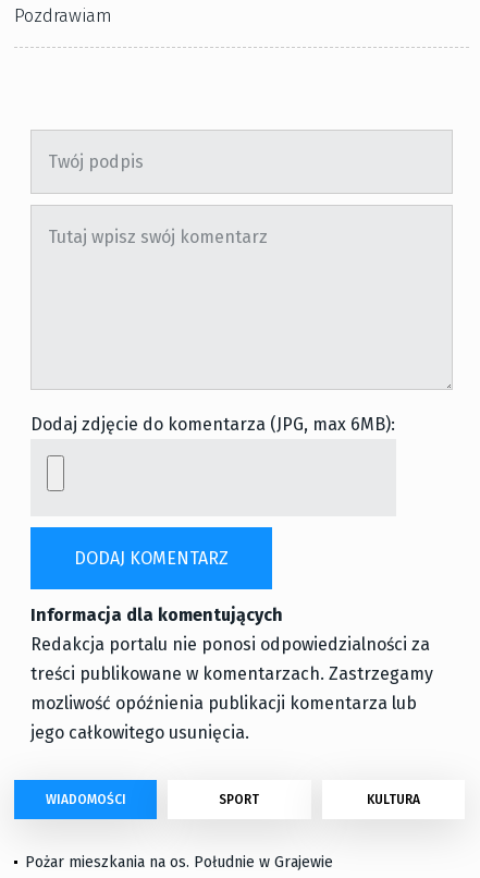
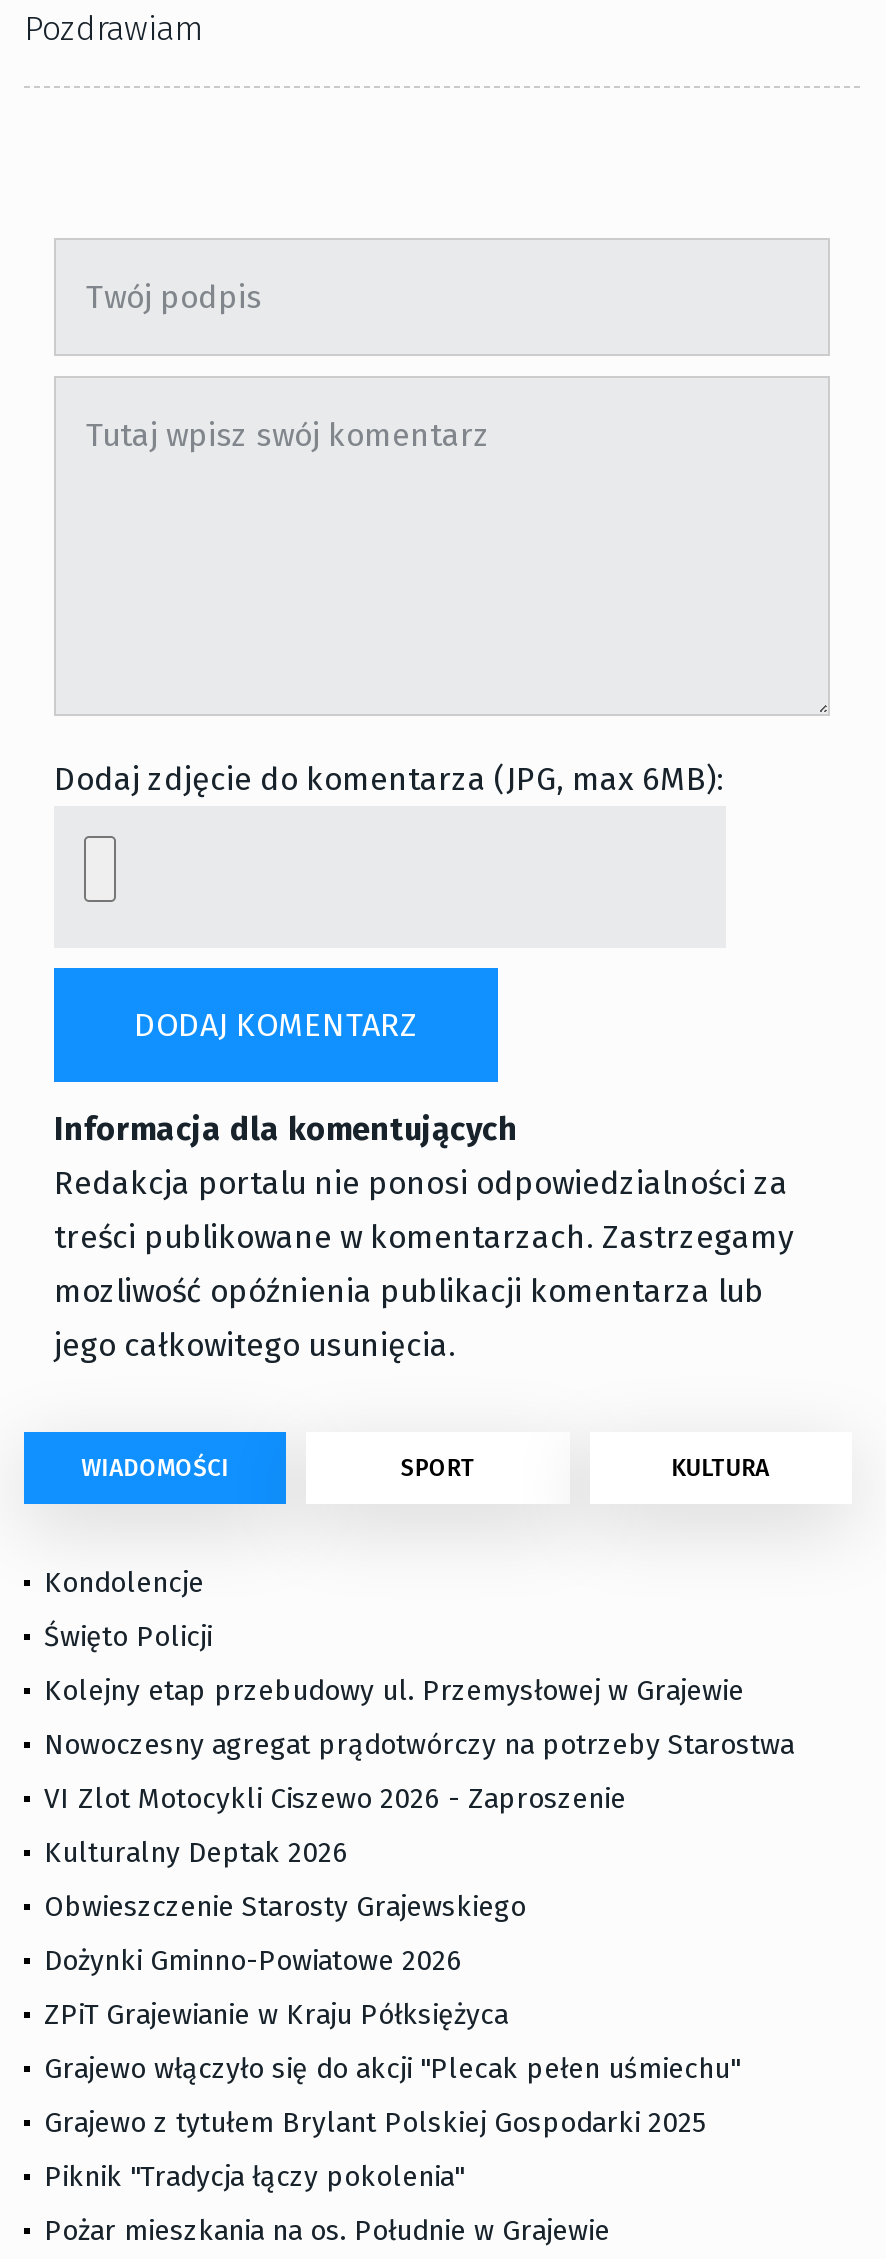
+ Kondolencje
+ Święto Policji
+ Kolejny etap przebudowy ul. Przemysłowej w Grajewie
+ Nowoczesny agregat prądotwórczy na potrzeby Starostwa
+ VI Zlot Motocykli Ciszewo 2026 - Zaproszenie
+ Kulturalny Deptak 2026
+ Obwieszczenie Starosty Grajewskiego
+ Dożynki Gminno-Powiatowe 2026
+ ZPiT Grajewianie w Kraju Półksiężyca
+ Grajewo włączyło się do akcji "Plecak pełen uśmiechu"
+ Grajewo z tytułem Brylant Polskiej Gospodarki 2025
+ Piknik "Tradycja łączy pokolenia"
